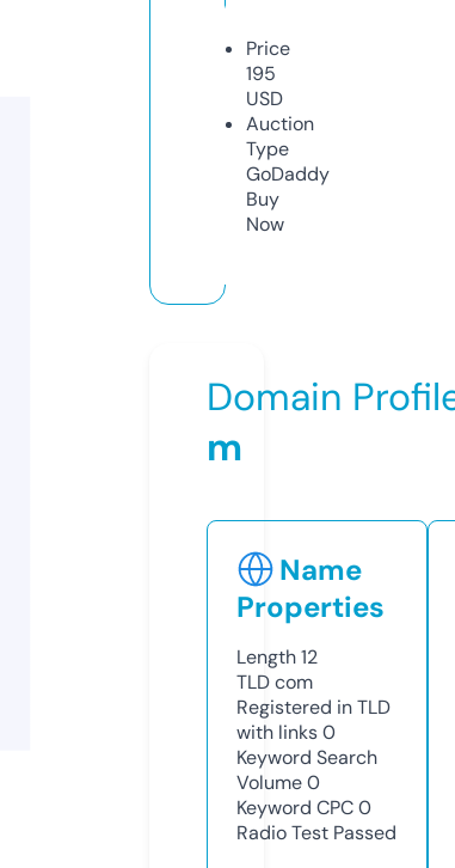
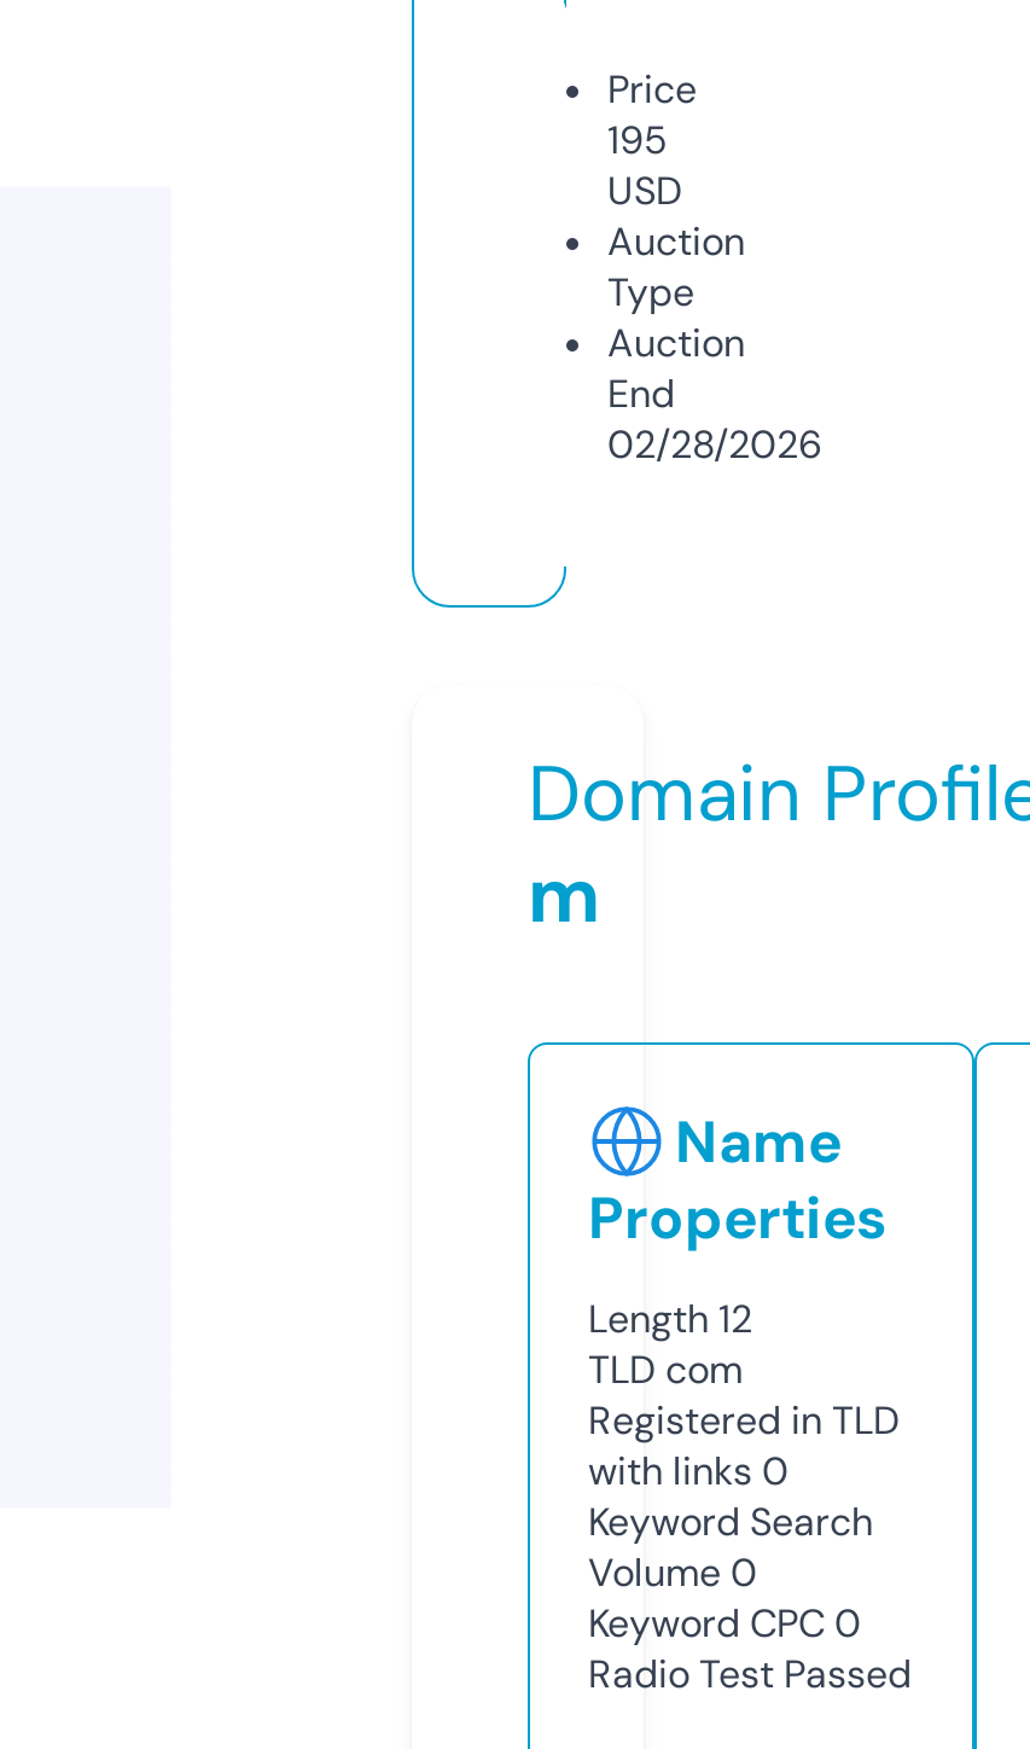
- GoDaddy
- Buy
- Now
+ Auction
+ End
+ 02/28/2026
